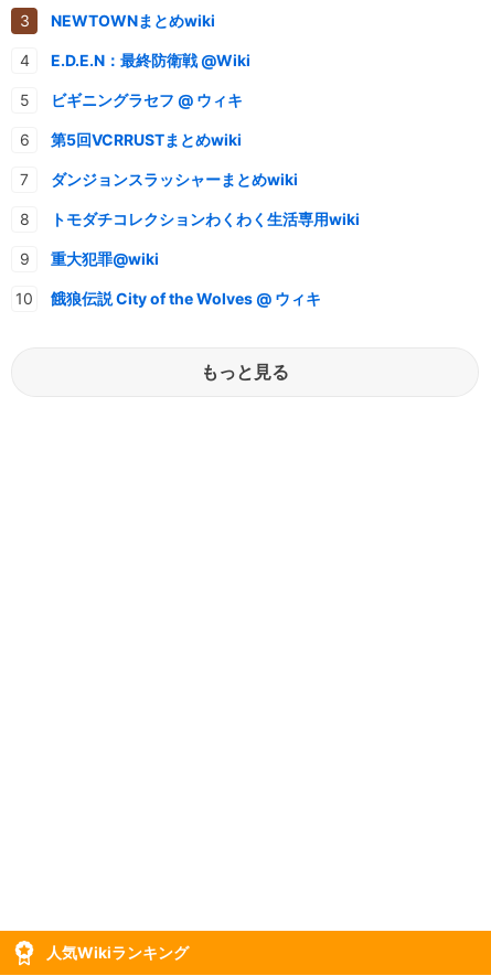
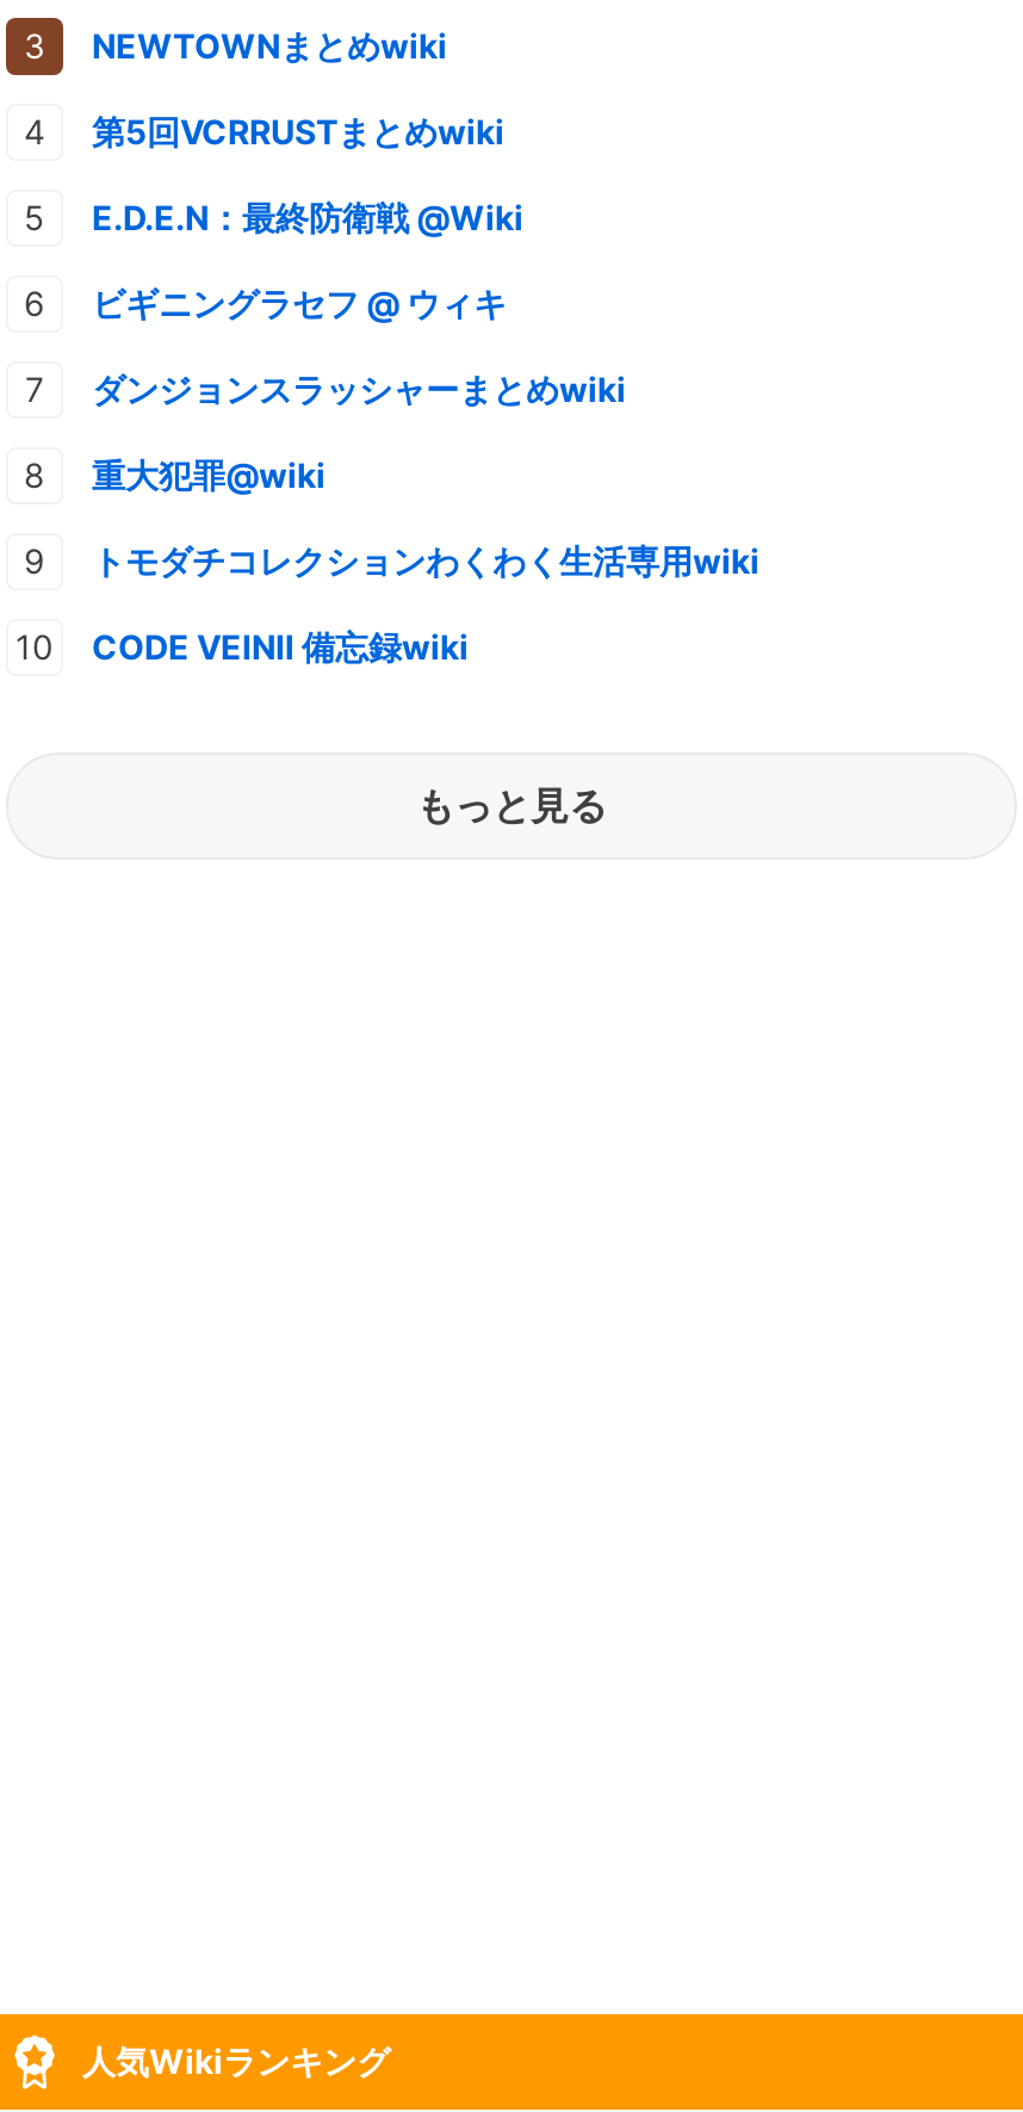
moved down: E.D.E.N：最終防衛戦 @Wiki | ビギニングラセフ @ ウィキ

moved up: 第5回VCRRUSTまとめwiki

moved down: トモダチコレクションわくわく生活専用wiki

moved up: 重大犯罪@wiki

- 餓狼伝説 City of the Wolves @ ウィキ
+ CODE VEINⅡ 備忘録wiki
